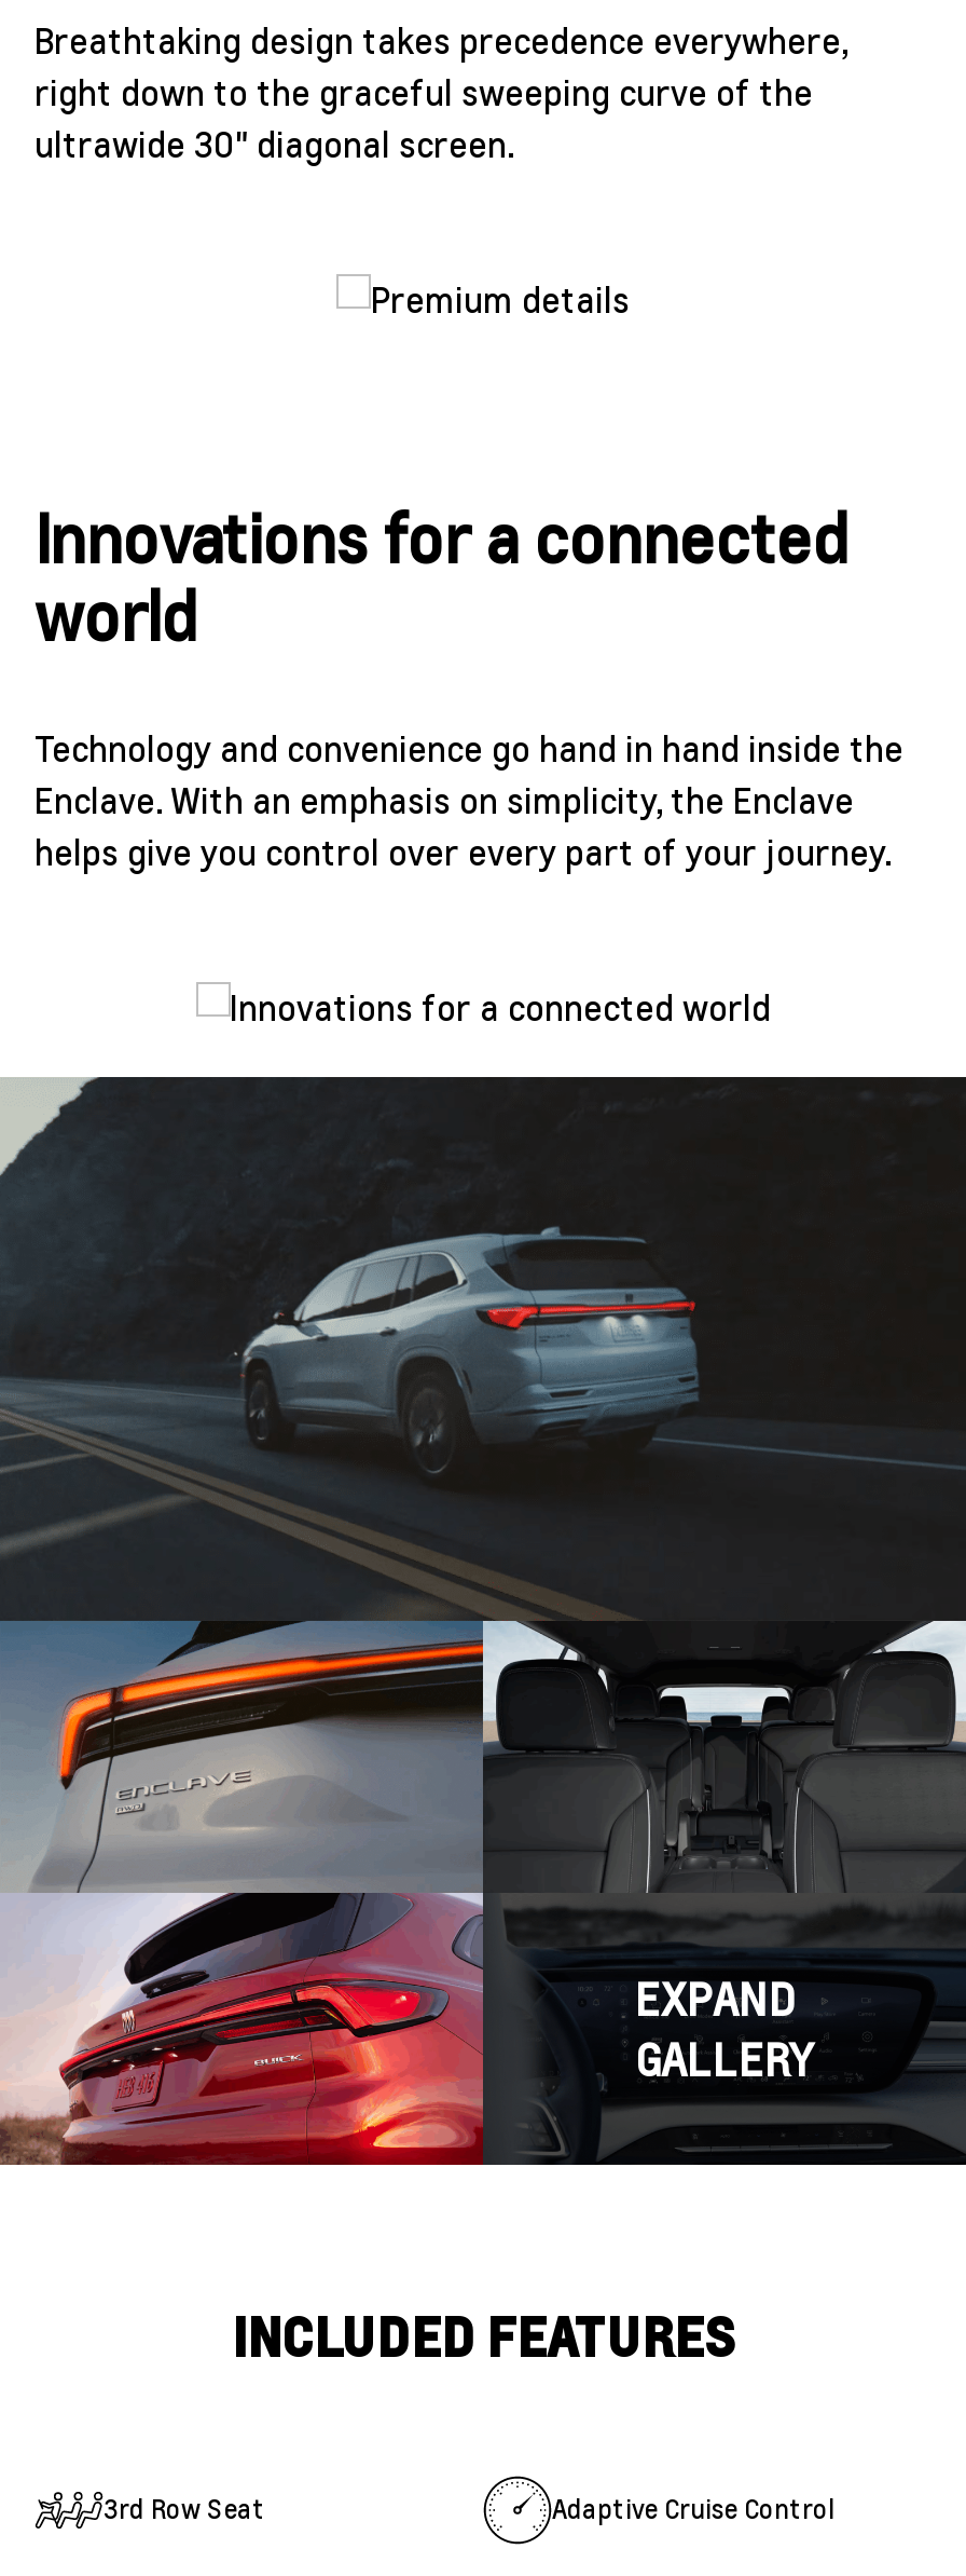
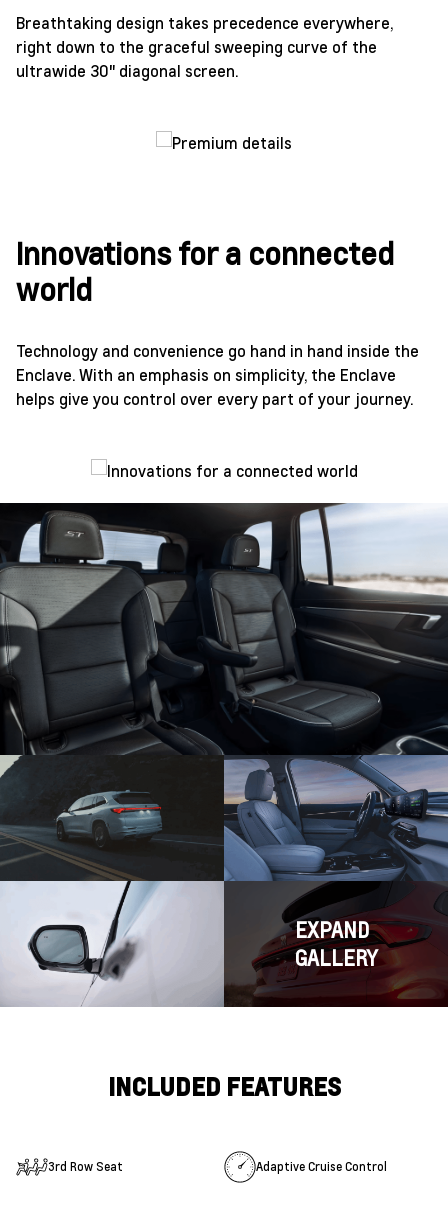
- [image]
+ [image]
